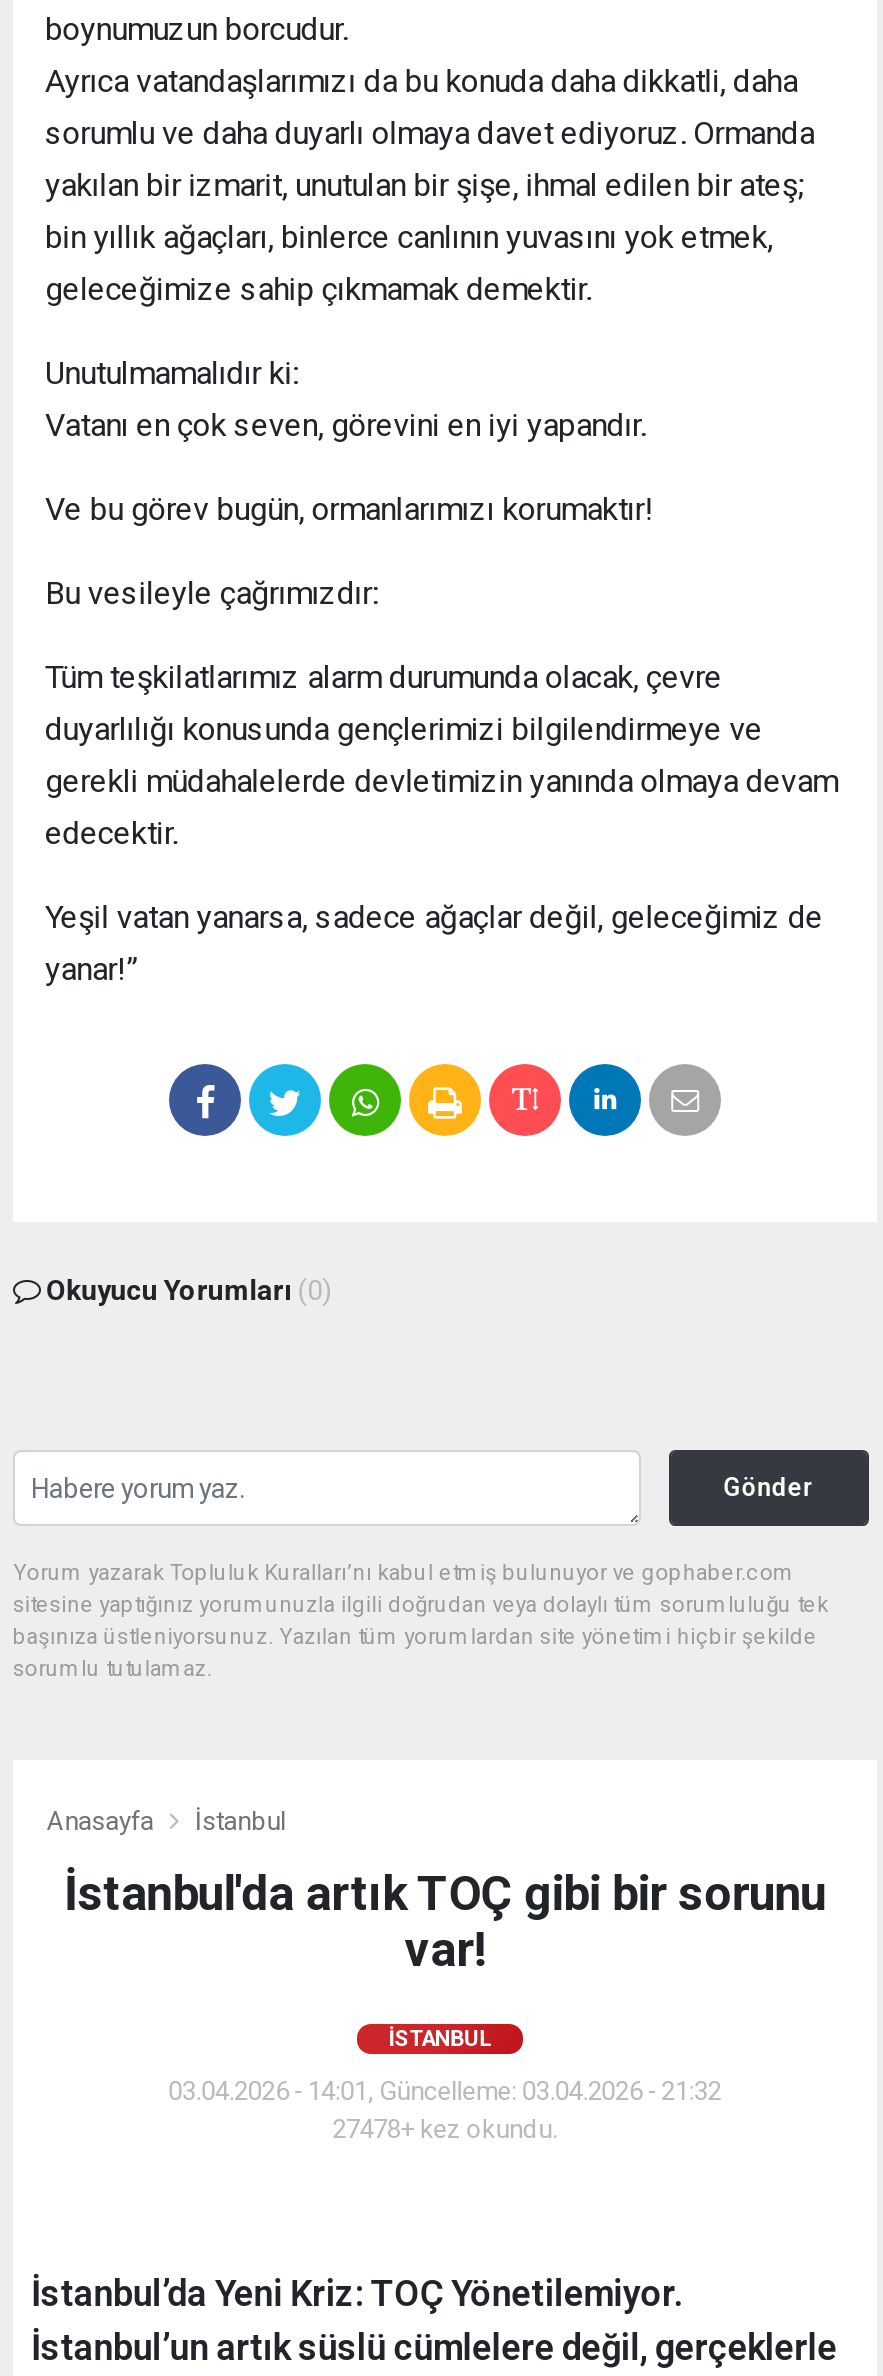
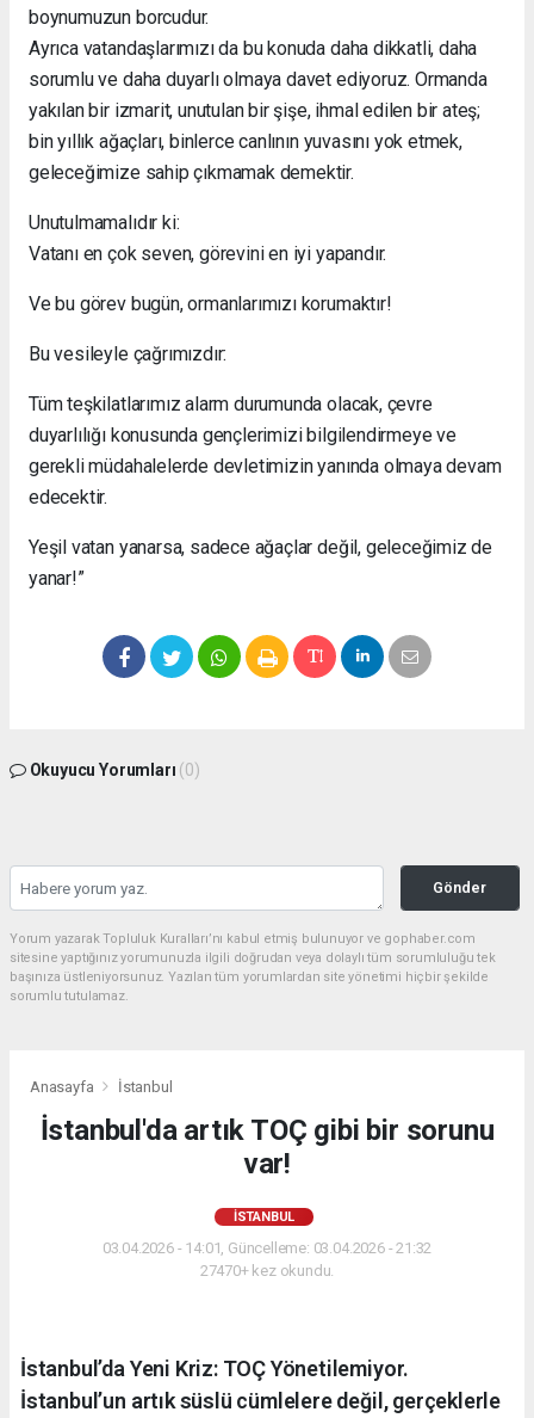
- 27478+ kez okundu.
+ 27470+ kez okundu.
